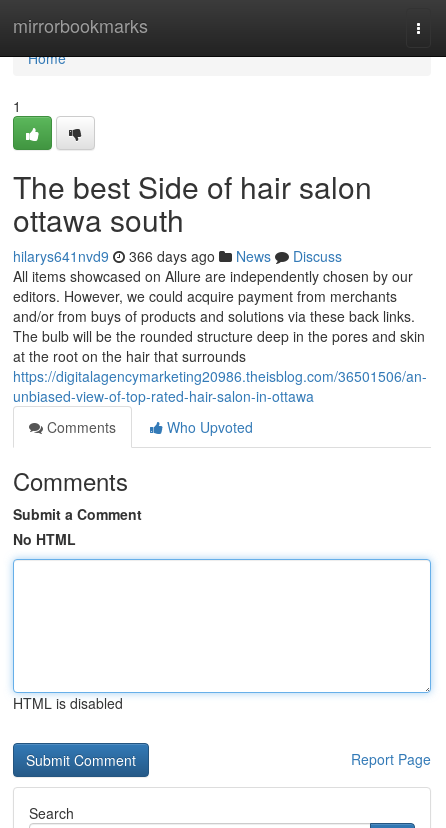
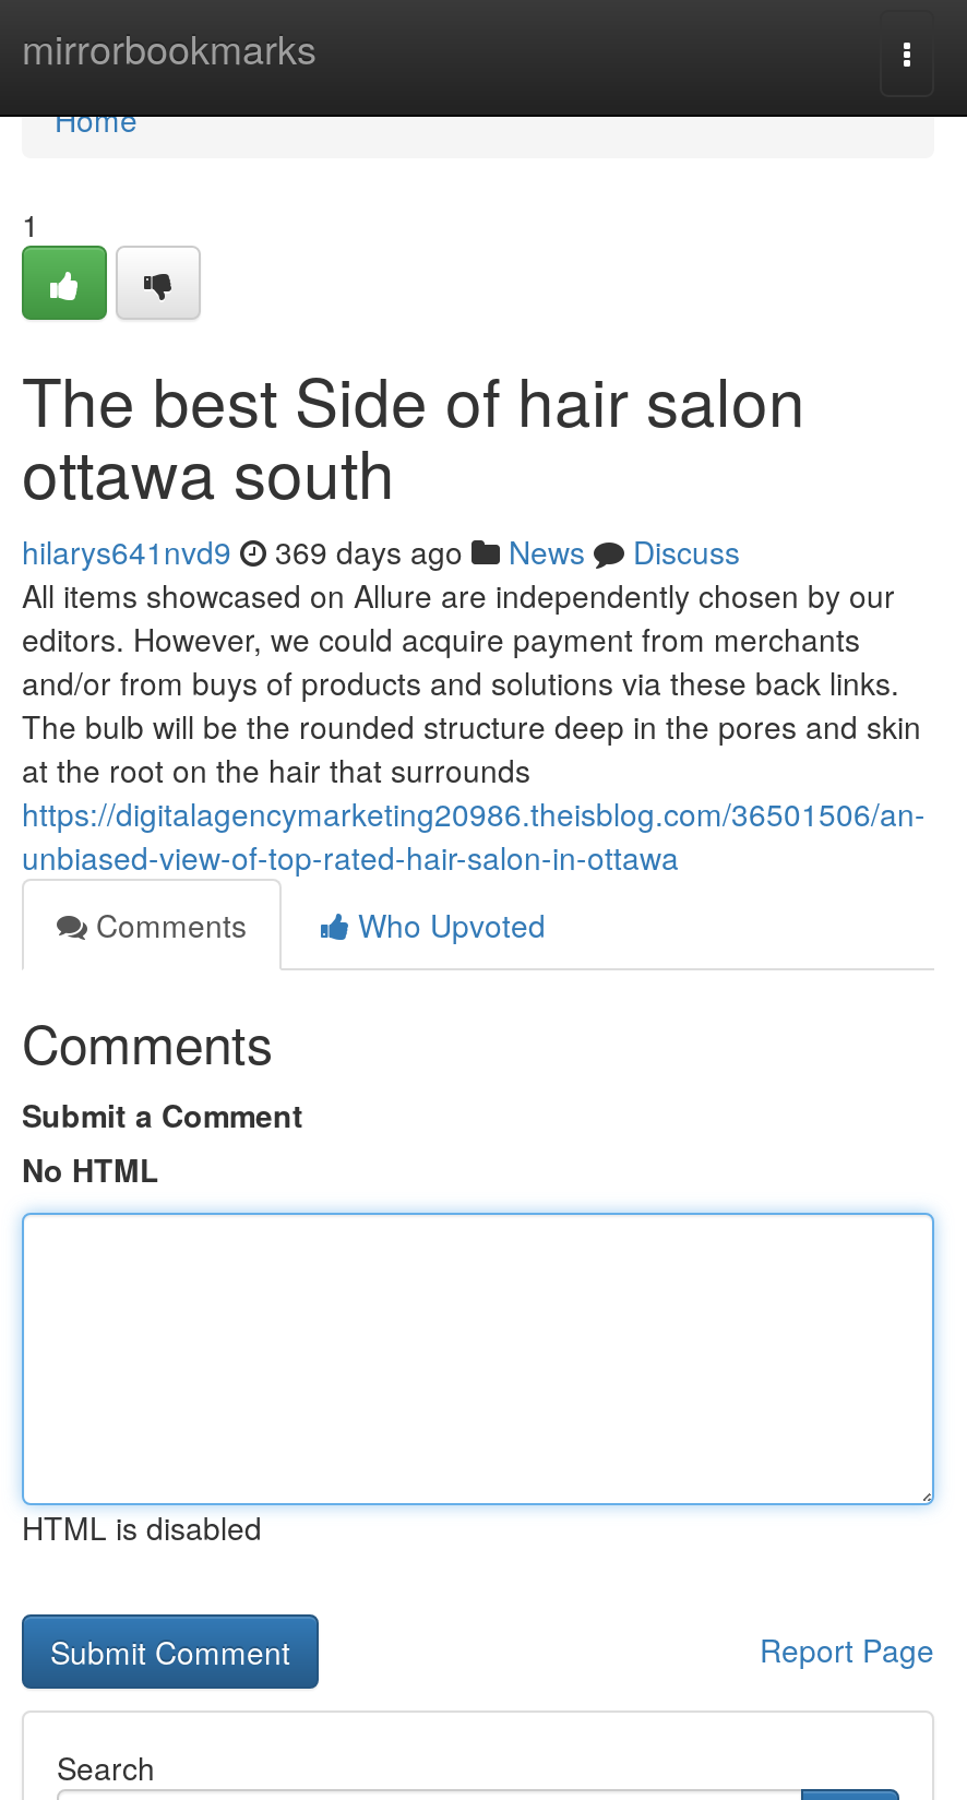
- hilarys641nvd9 366 days ago News Discuss
+ hilarys641nvd9 369 days ago News Discuss
